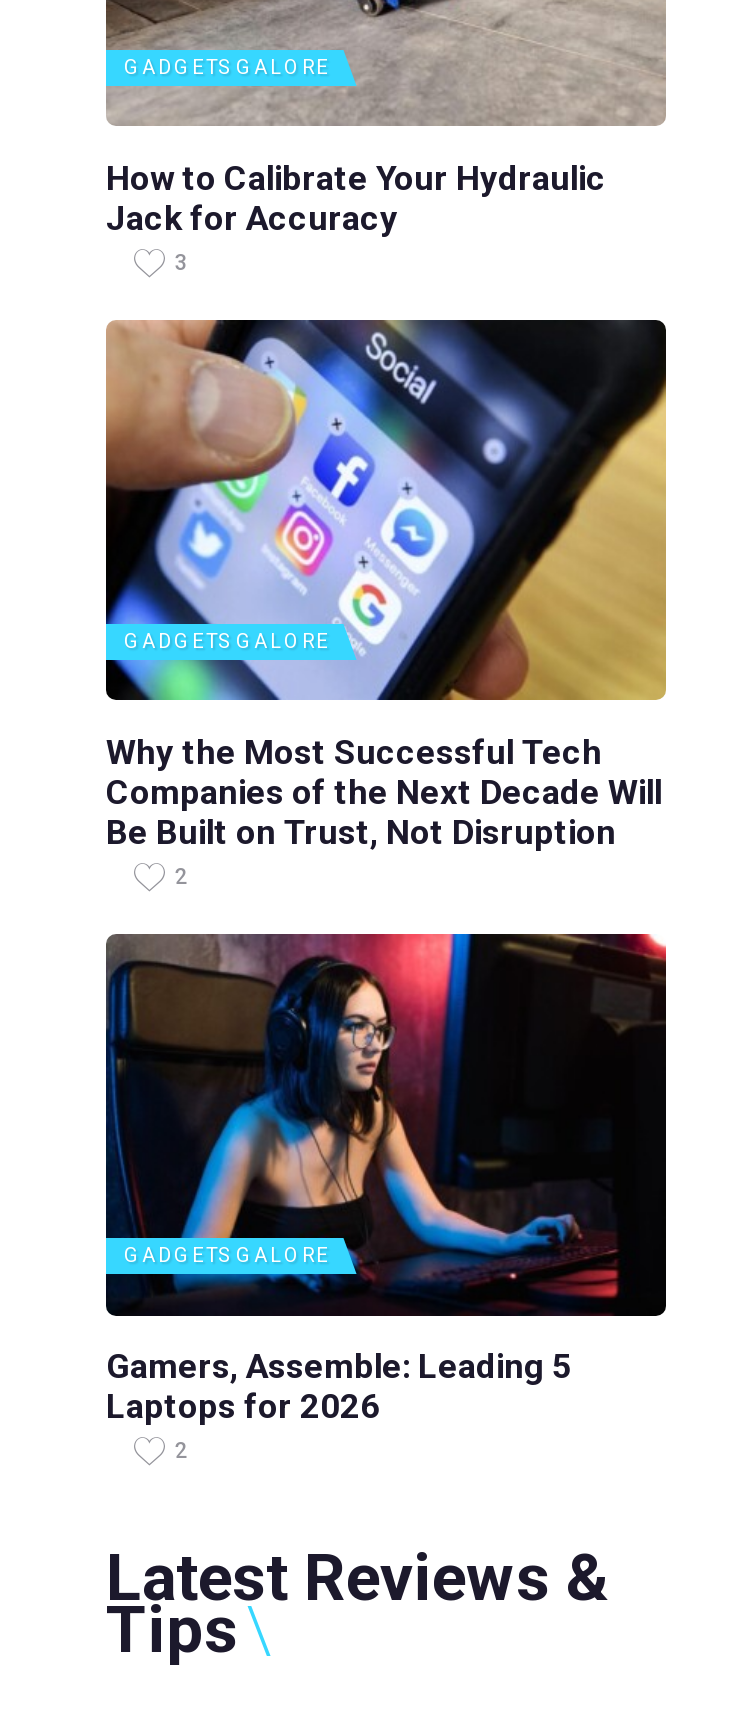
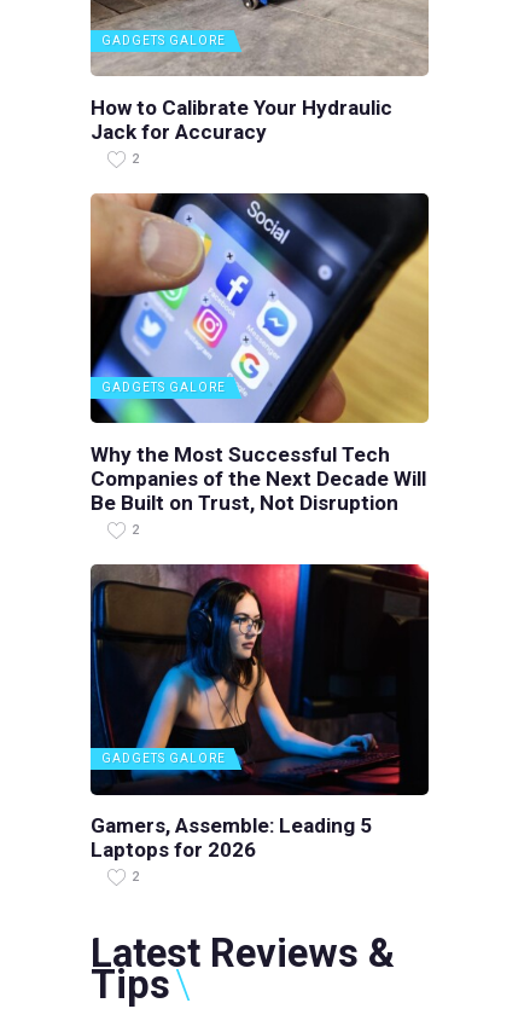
- 3
+ 2
